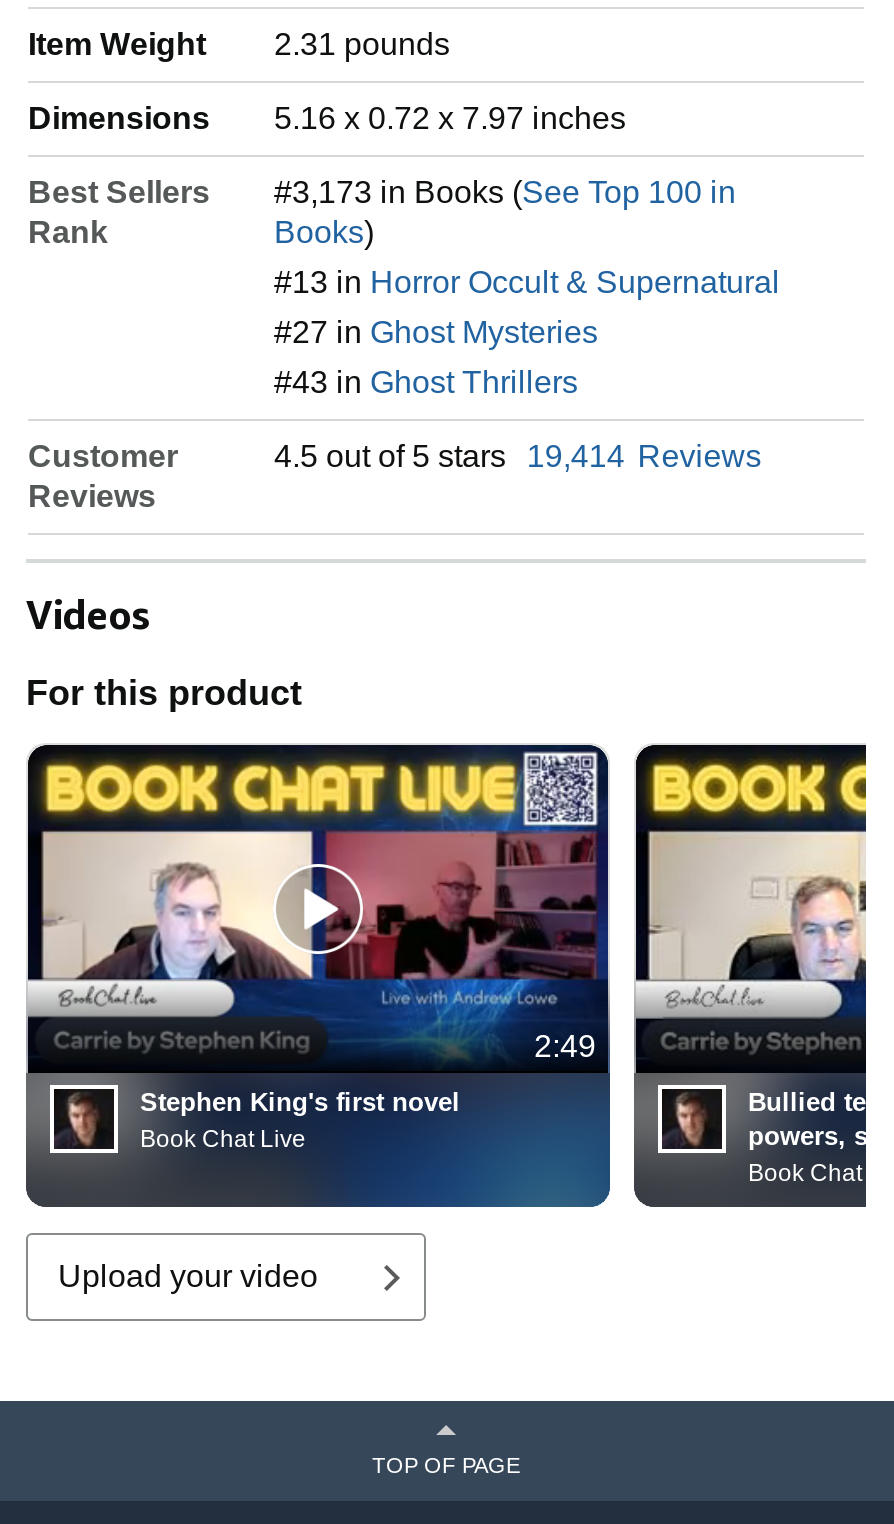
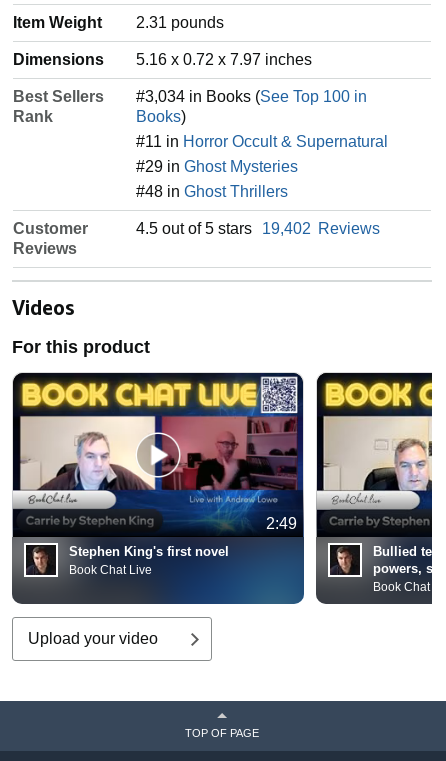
- #3,173 in Books (See Top 100 in
+ #3,034 in Books (See Top 100 in

- #13 in Horror Occult & Supernatural
+ #11 in Horror Occult & Supernatural

- #27 in Ghost Mysteries
+ #29 in Ghost Mysteries

- #43 in Ghost Thrillers
+ #48 in Ghost Thrillers

- 4.5 out of 5 stars 19,414 Reviews
+ 4.5 out of 5 stars 19,402 Reviews

- [image]
+ [image]
